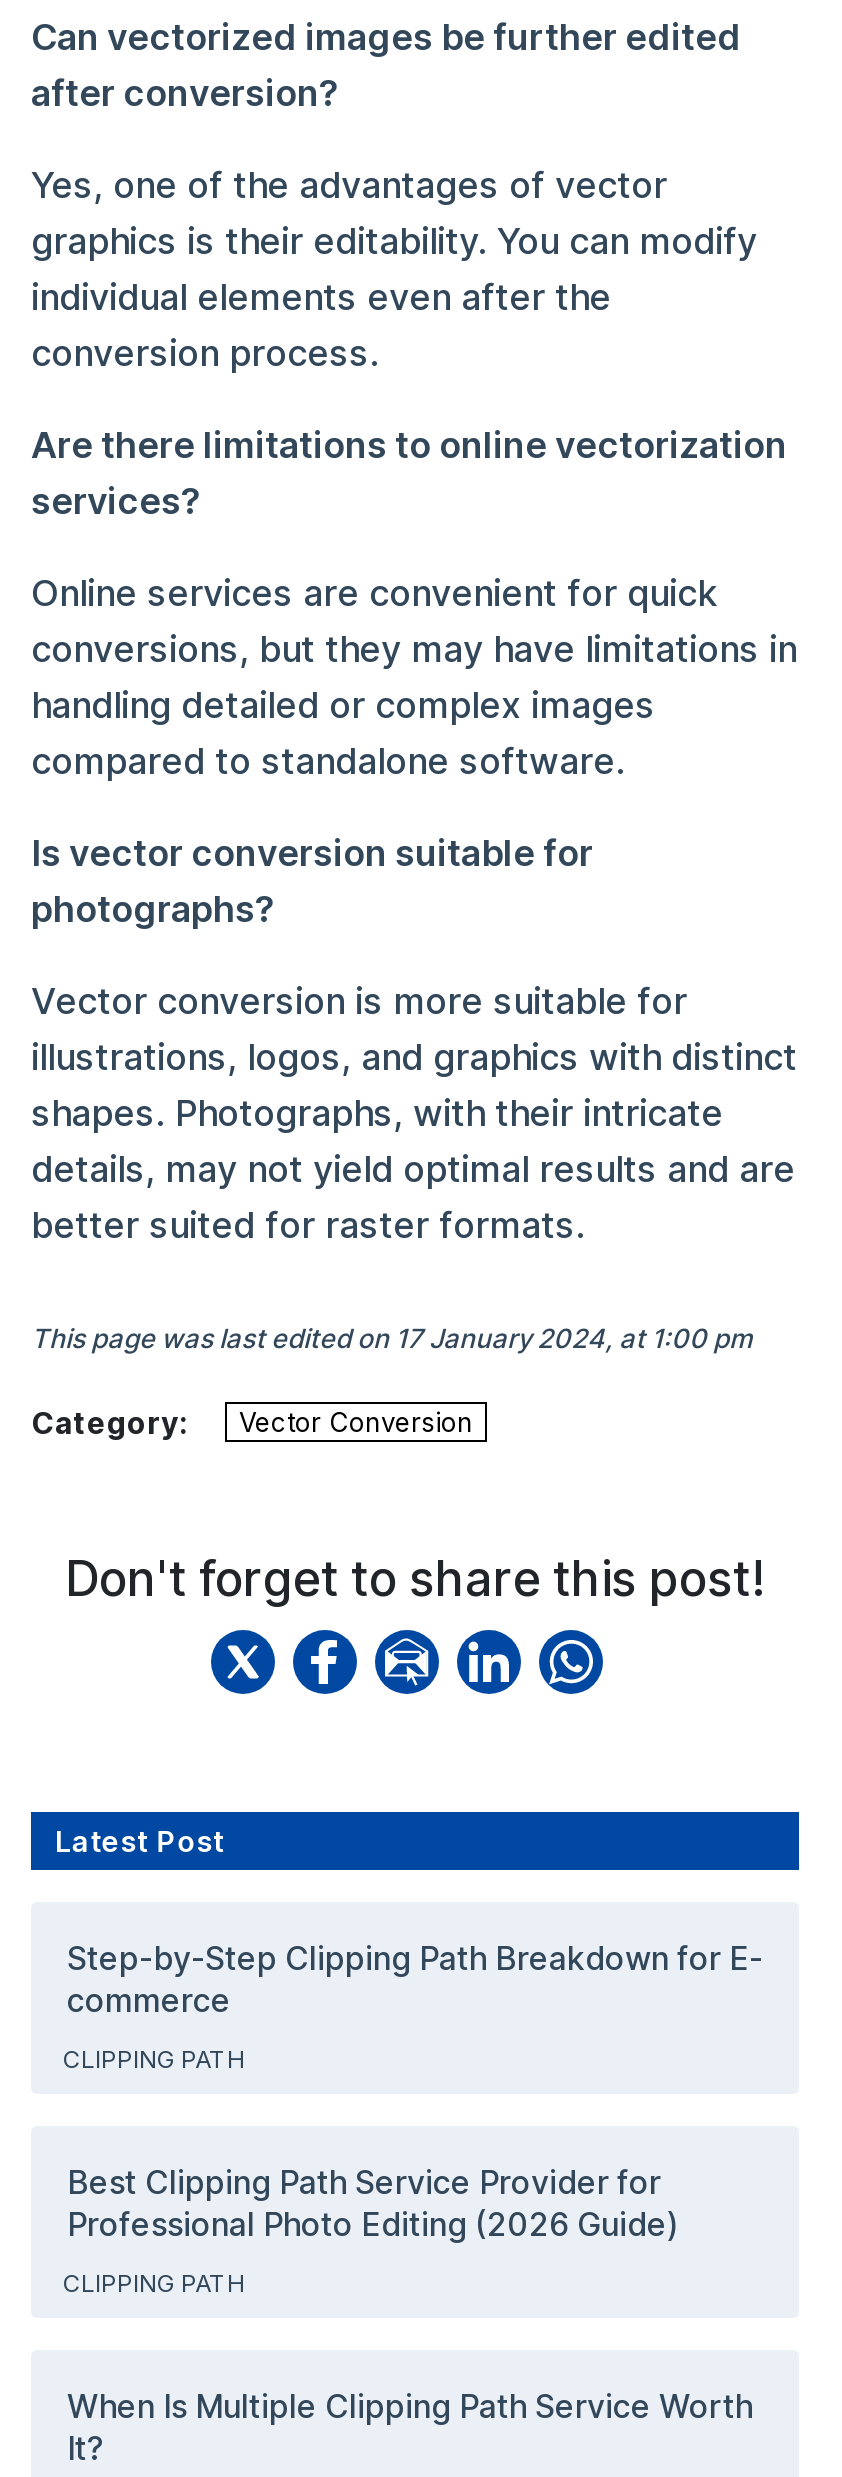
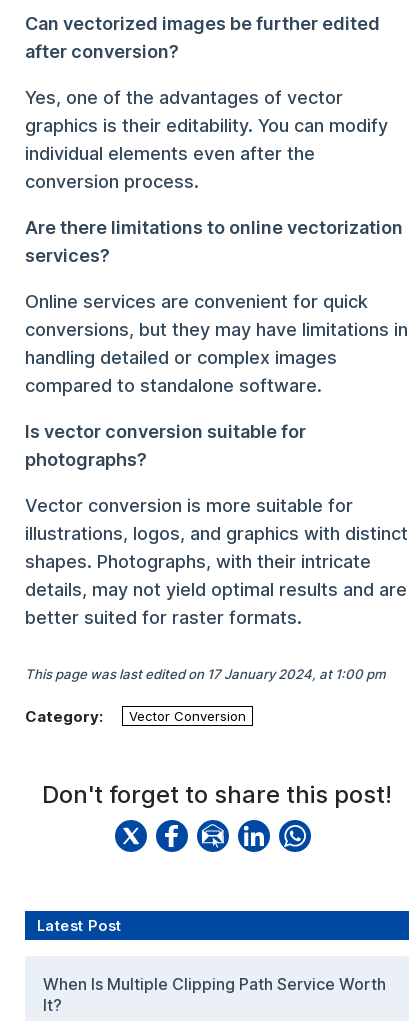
- Step-by-Step Clipping Path Breakdown for E-
- commerce
- CLIPPING PATH
- Best Clipping Path Service Provider for
- Professional Photo Editing (2026 Guide)
- CLIPPING PATH
